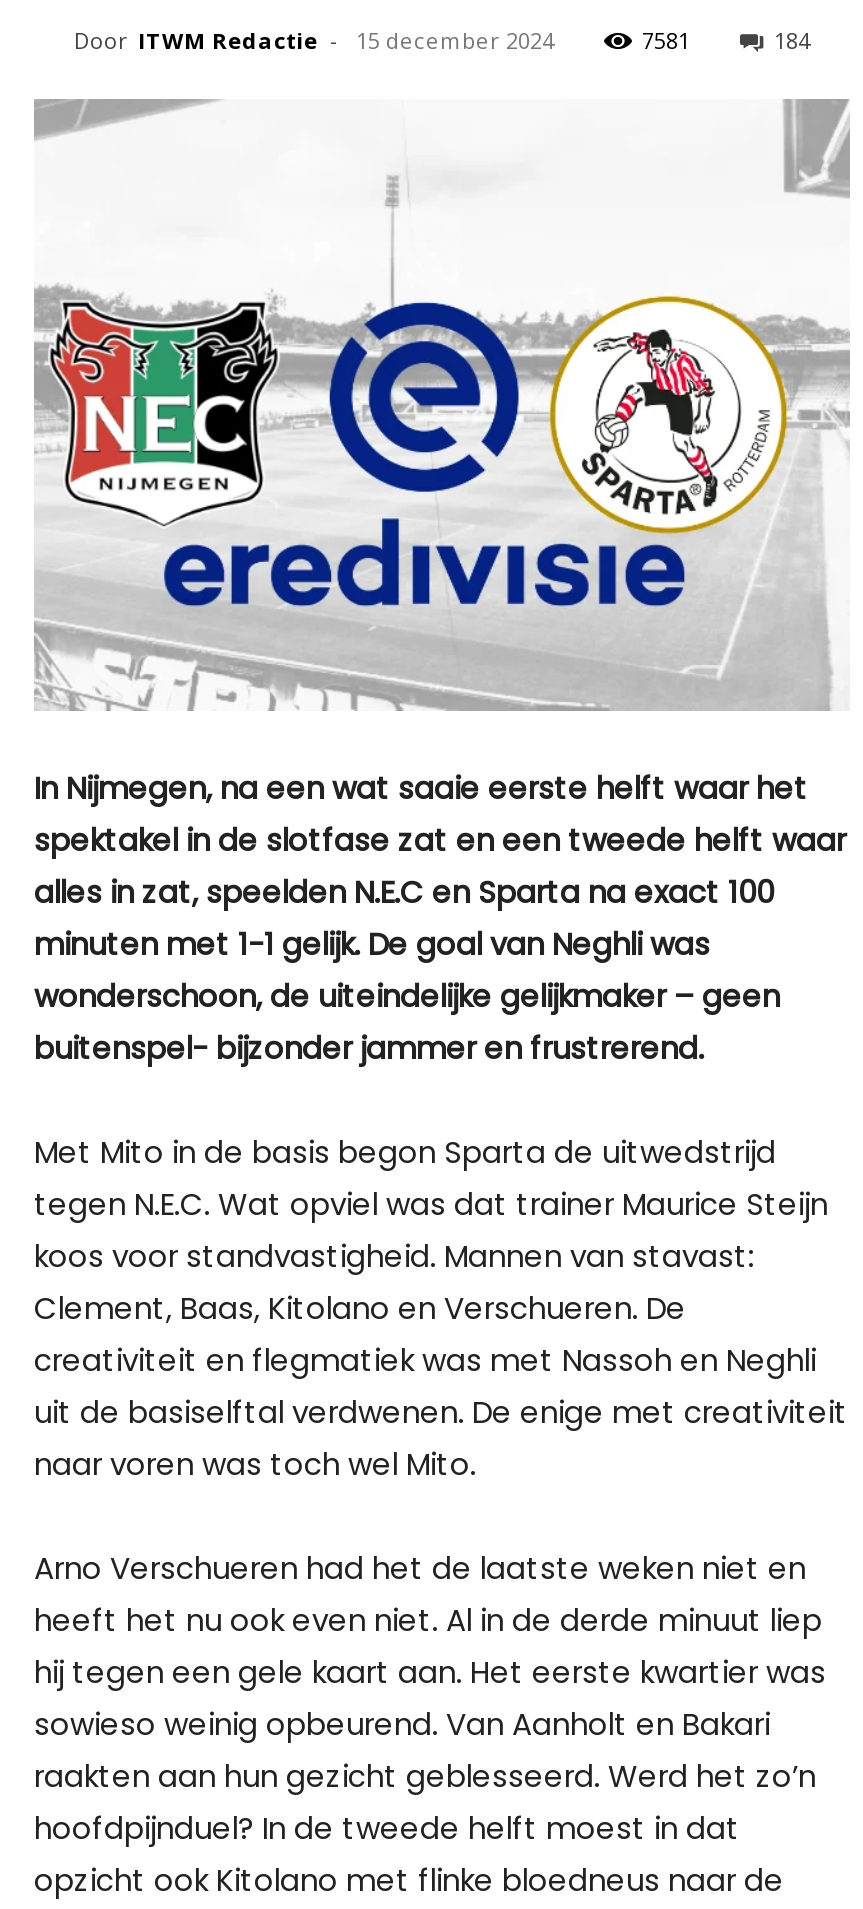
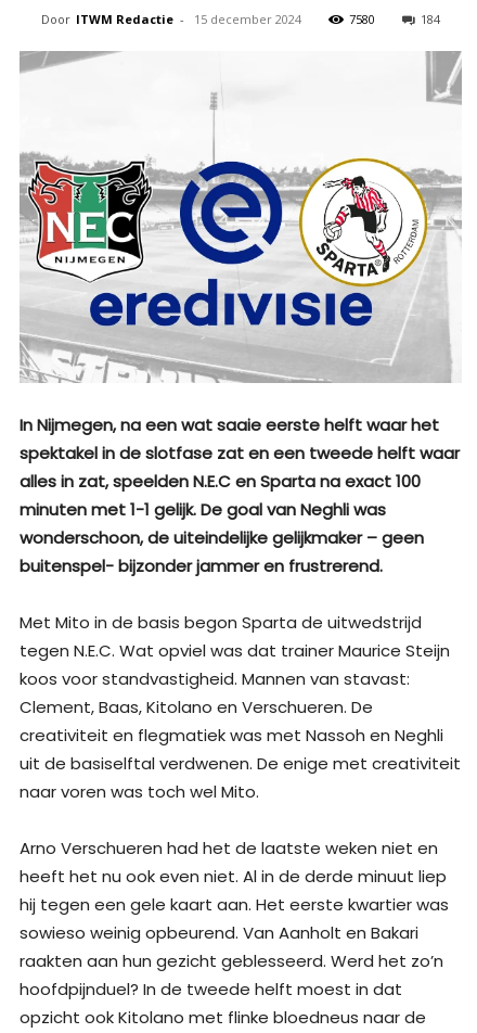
- 7581
+ 7580
